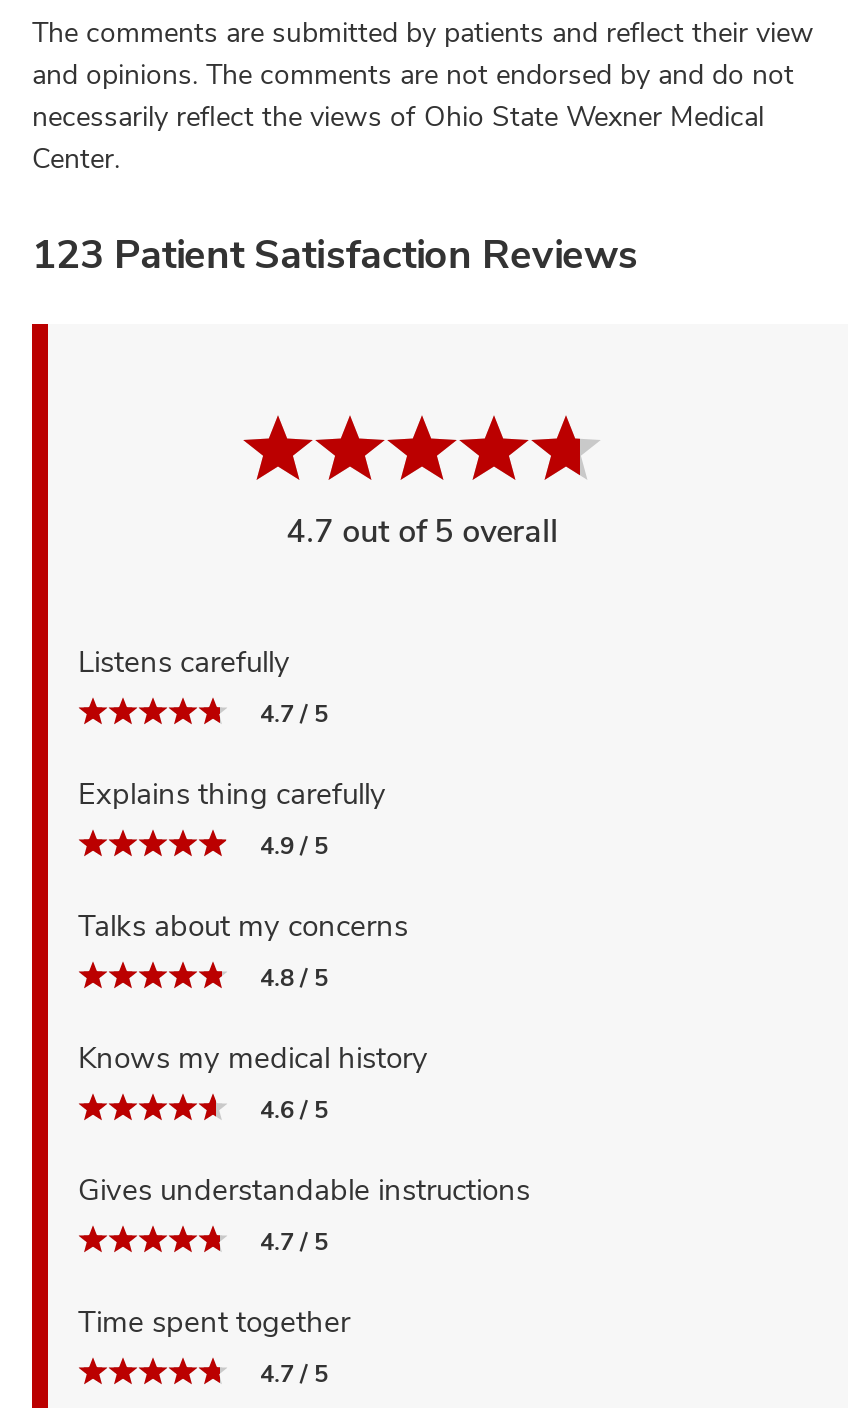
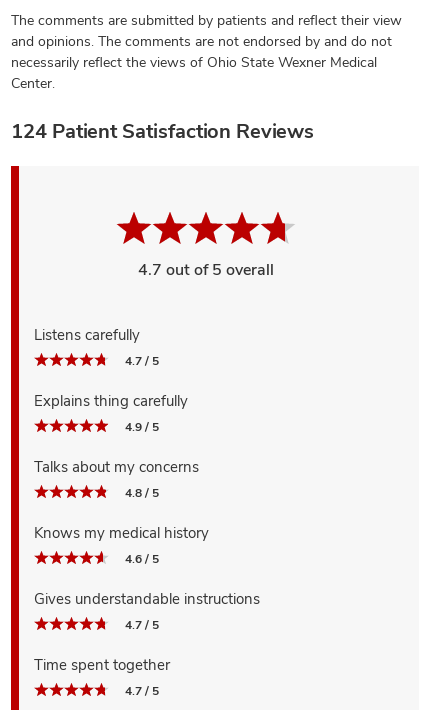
- 123 Patient Satisfaction Reviews
+ 124 Patient Satisfaction Reviews
